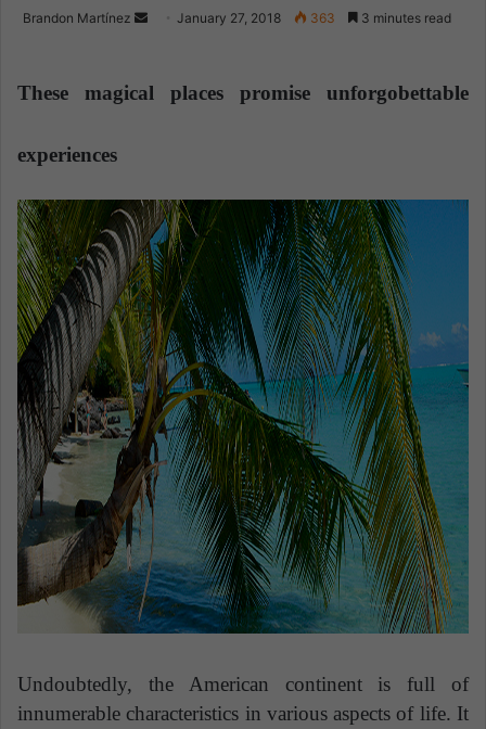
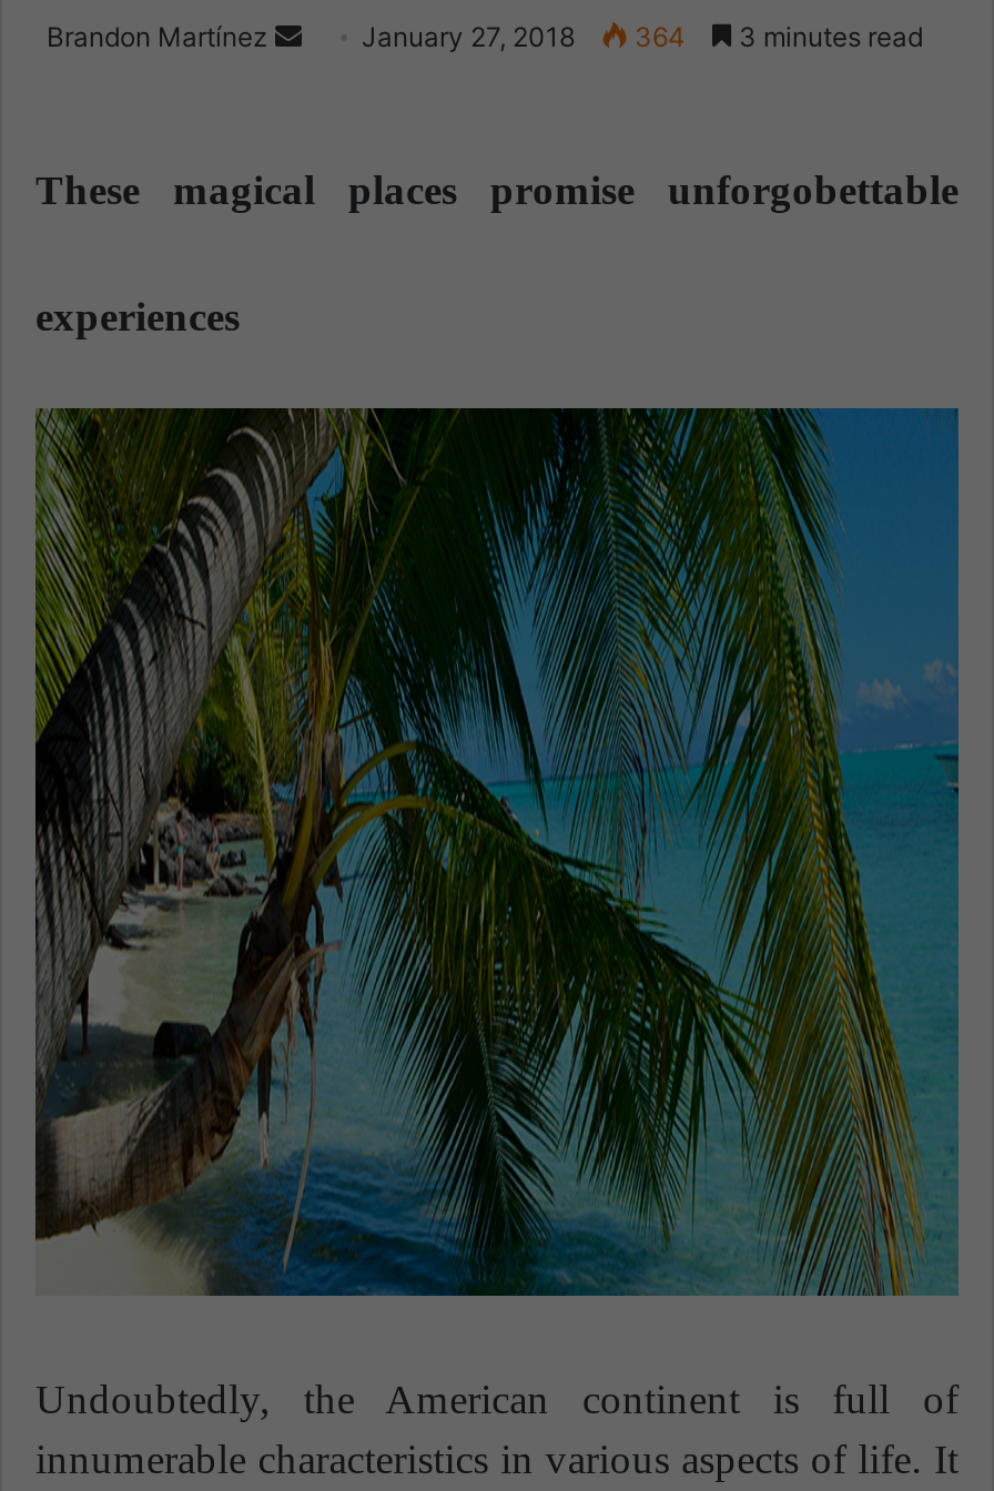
- 363
+ 364
